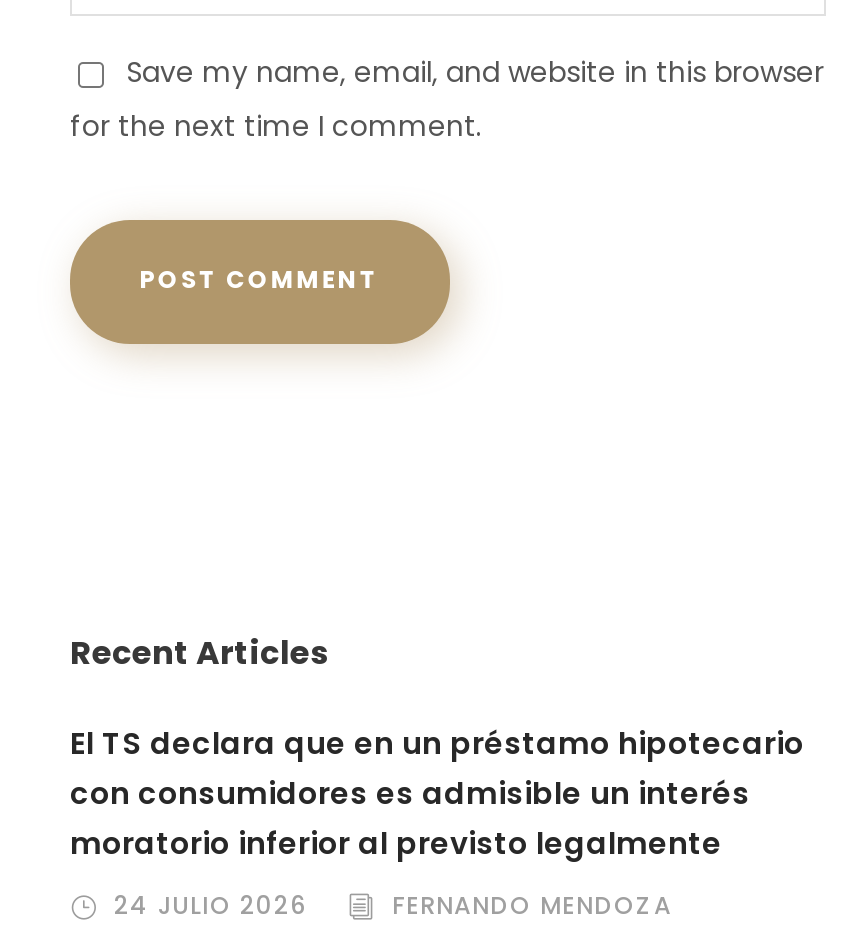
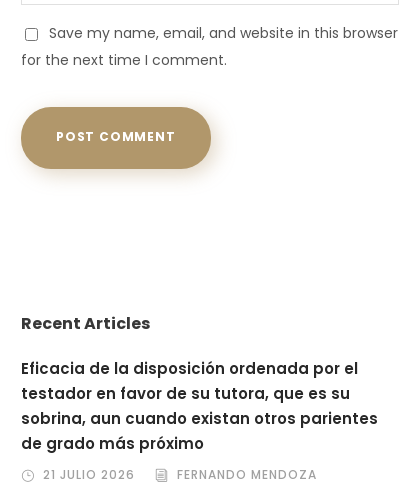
- El TS declara que en un préstamo hipotecario
- con consumidores es admisible un interés
- moratorio inferior al previsto legalmente
+ Eficacia de la disposición ordenada por el
+ testador en favor de su tutora, que es su
+ sobrina, aun cuando existan otros parientes
+ de grado más próximo

- 24 JULIO 2026
+ 21 JULIO 2026
